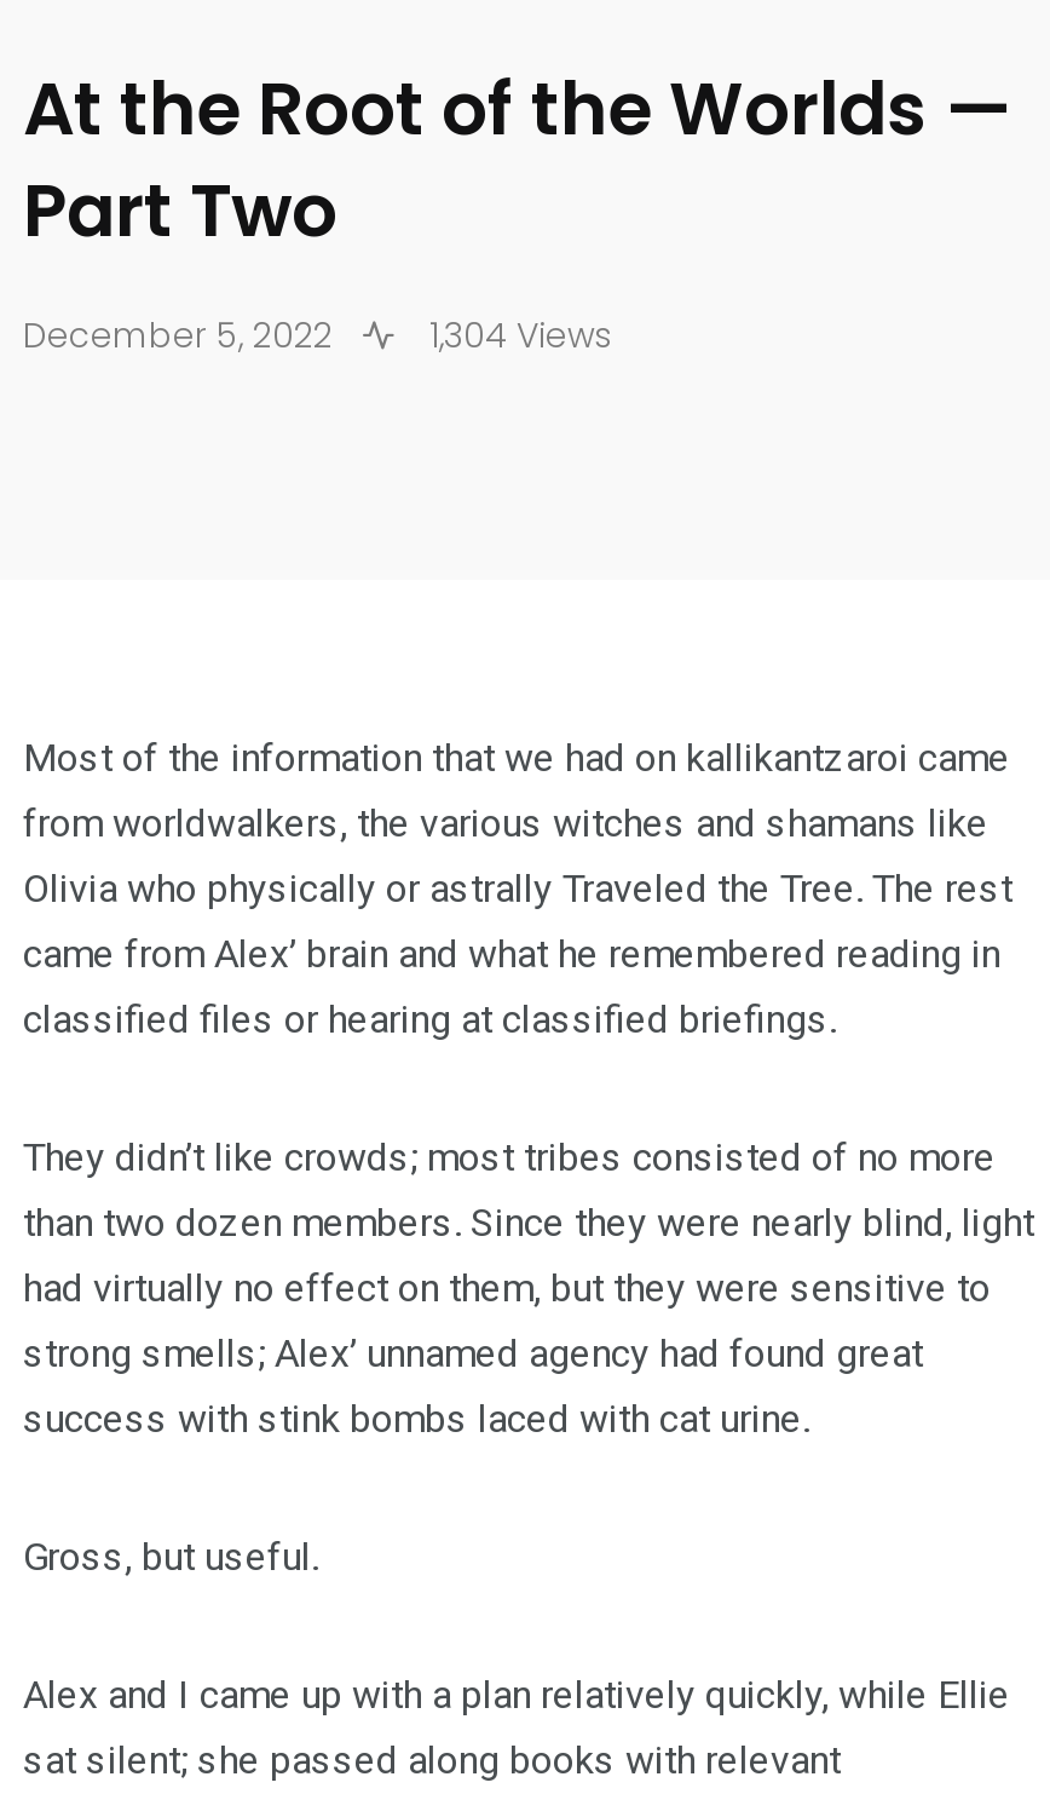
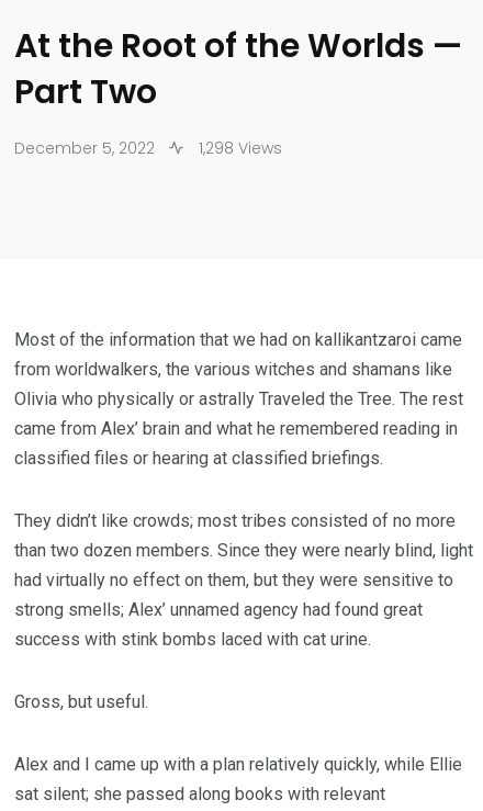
- December 5, 2022 1,304 Views
+ December 5, 2022 1,298 Views
